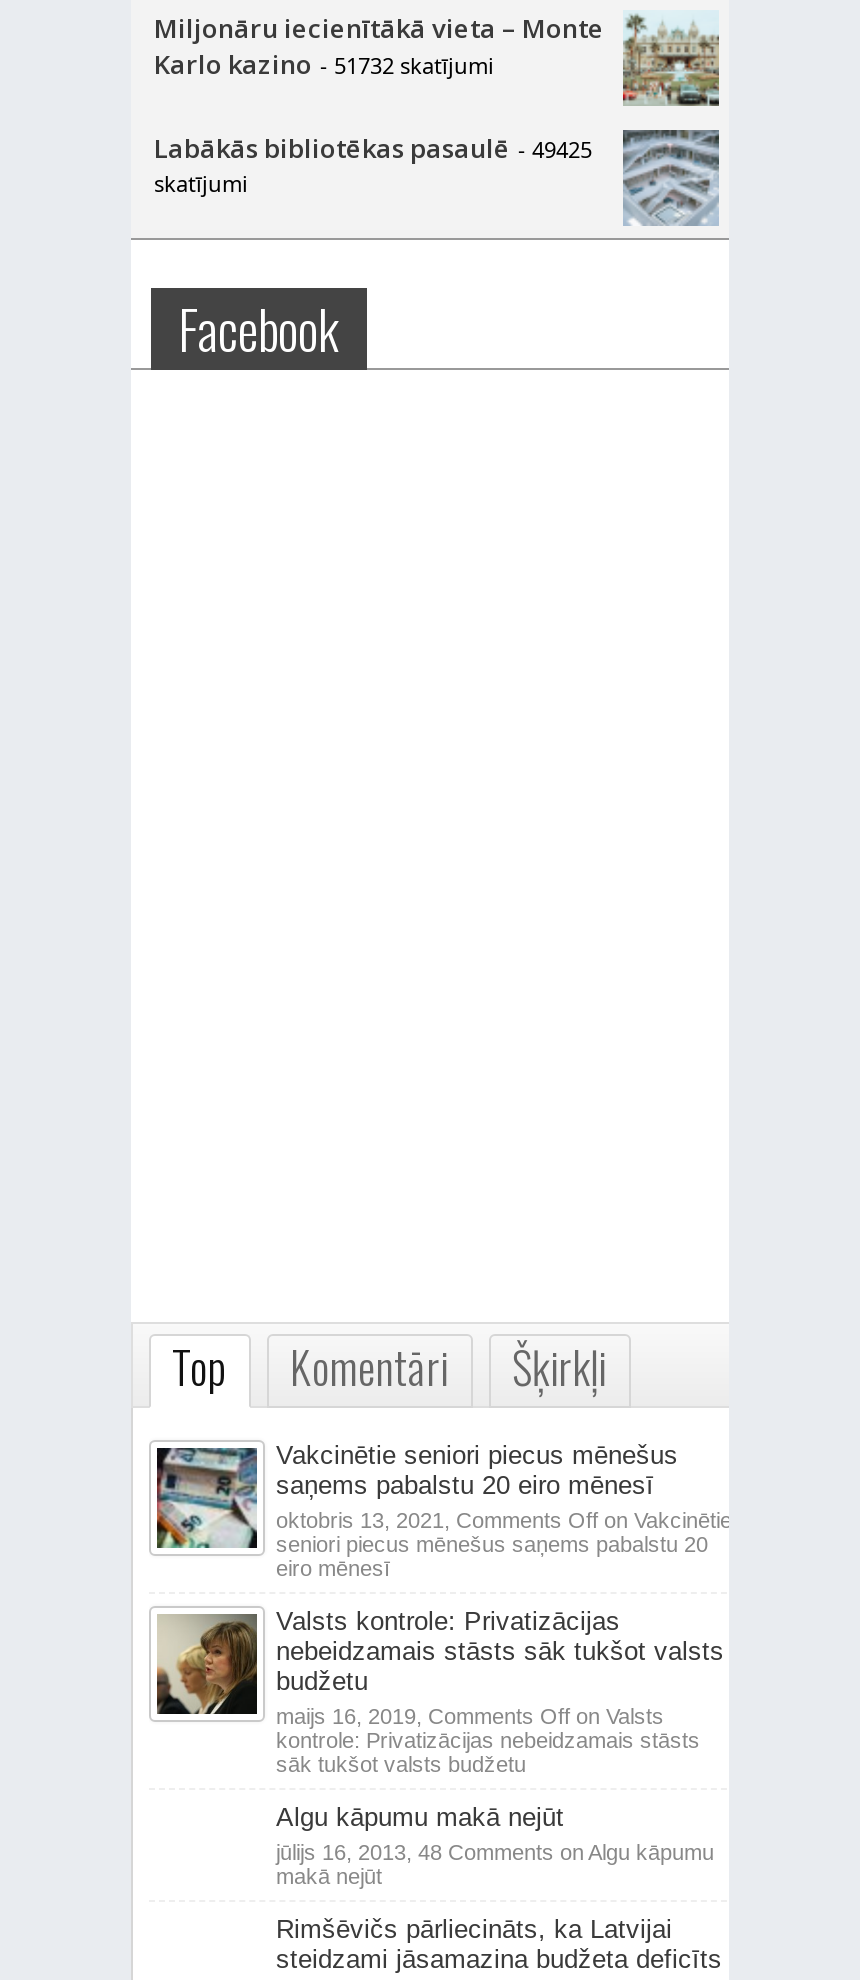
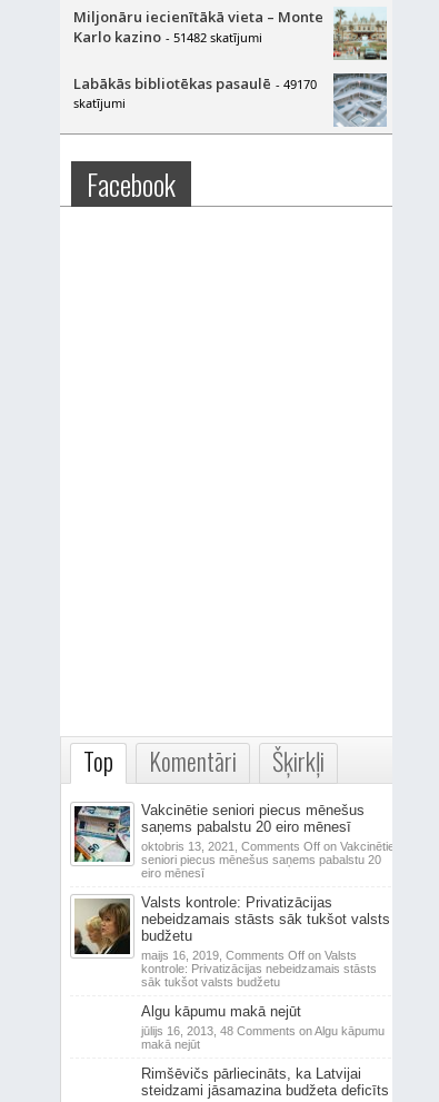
- Karlo kazino - 51732 skatījumi
+ Karlo kazino - 51482 skatījumi

- Labākās bibliotēkas pasaulē - 49425
+ Labākās bibliotēkas pasaulē - 49170
